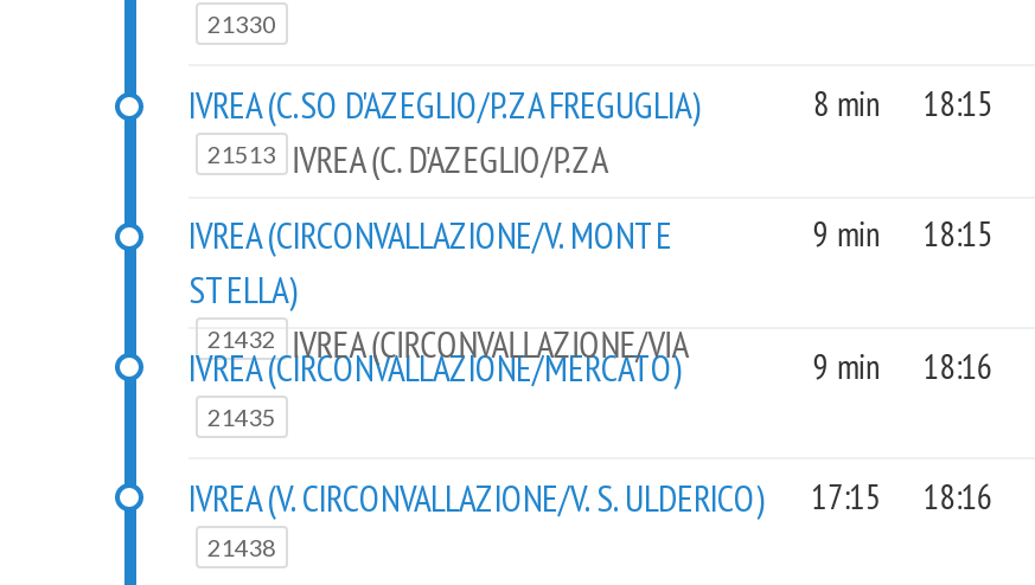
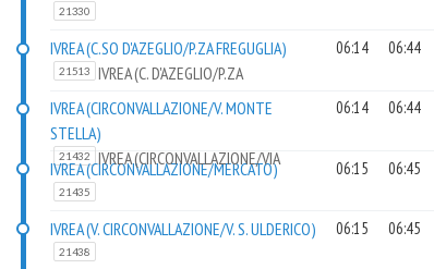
- 8 min
- 18:15
+ 06:14
+ 06:44

- 9 min
- 18:15
+ 06:14
+ 06:44

- 9 min
- 18:16
+ 06:15
+ 06:45

- 17:15
+ 06:15

- 18:16
+ 06:45
